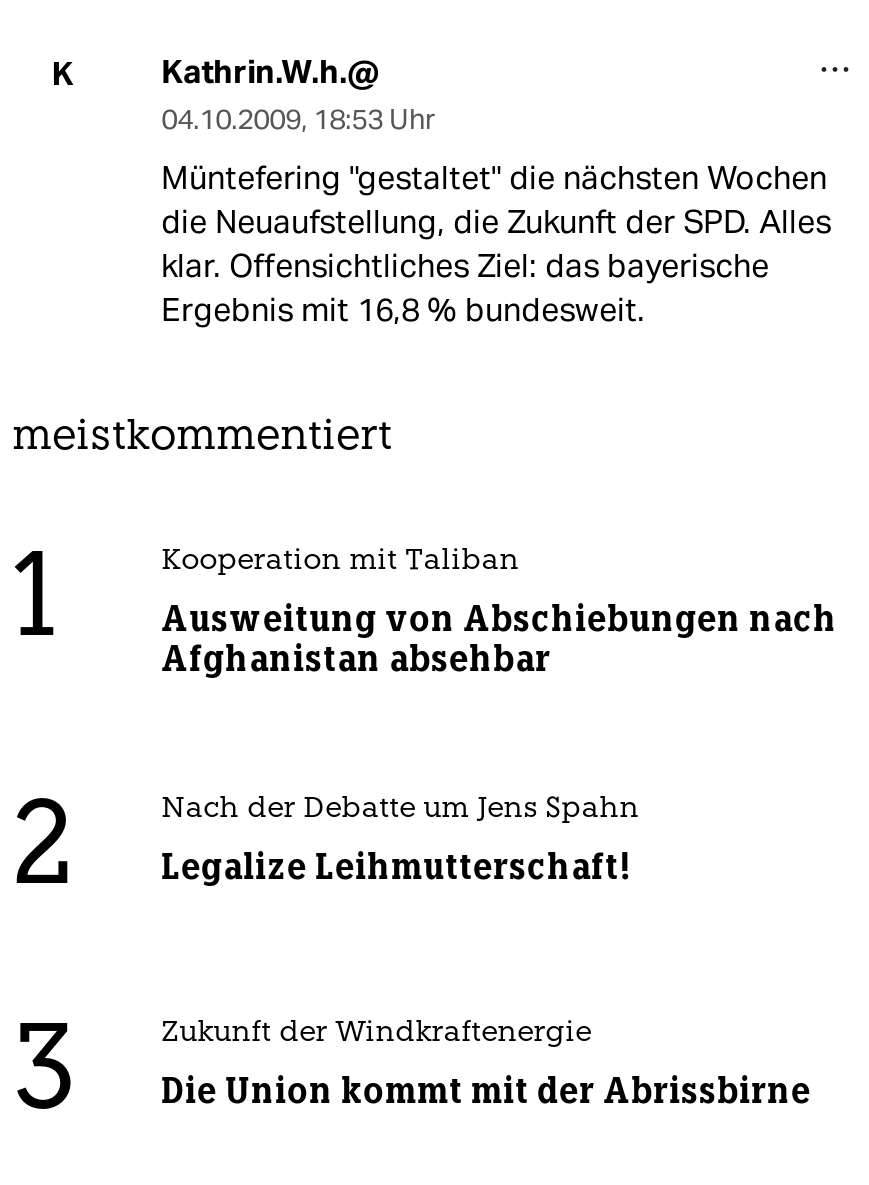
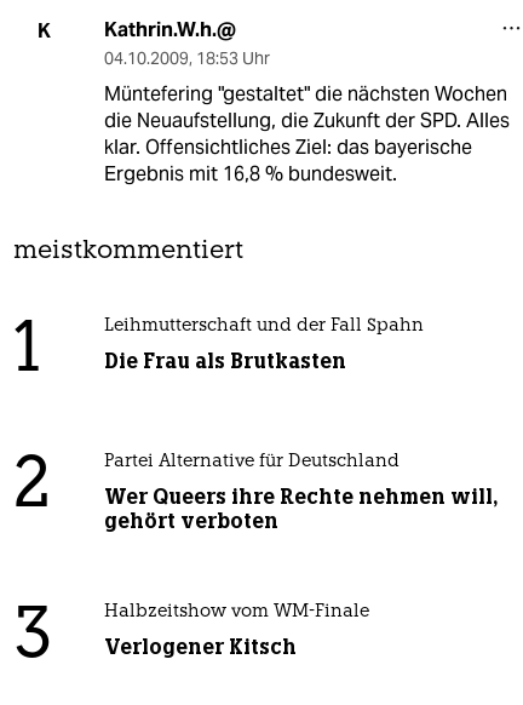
- Kooperation mit Taliban
+ Leihmutterschaft und der Fall Spahn

- Ausweitung von Abschiebungen nach
- Afghanistan absehbar
+ Die Frau als Brutkasten

- Nach der Debatte um Jens Spahn
+ Partei Alternative für Deutschland

- Legalize Leihmutterschaft!
+ Wer Queers ihre Rechte nehmen will,
+ gehört verboten

- Zukunft der Windkraftenergie
+ Halbzeitshow vom WM-Finale

- Die Union kommt mit der Abrissbirne
+ Verlogener Kitsch
